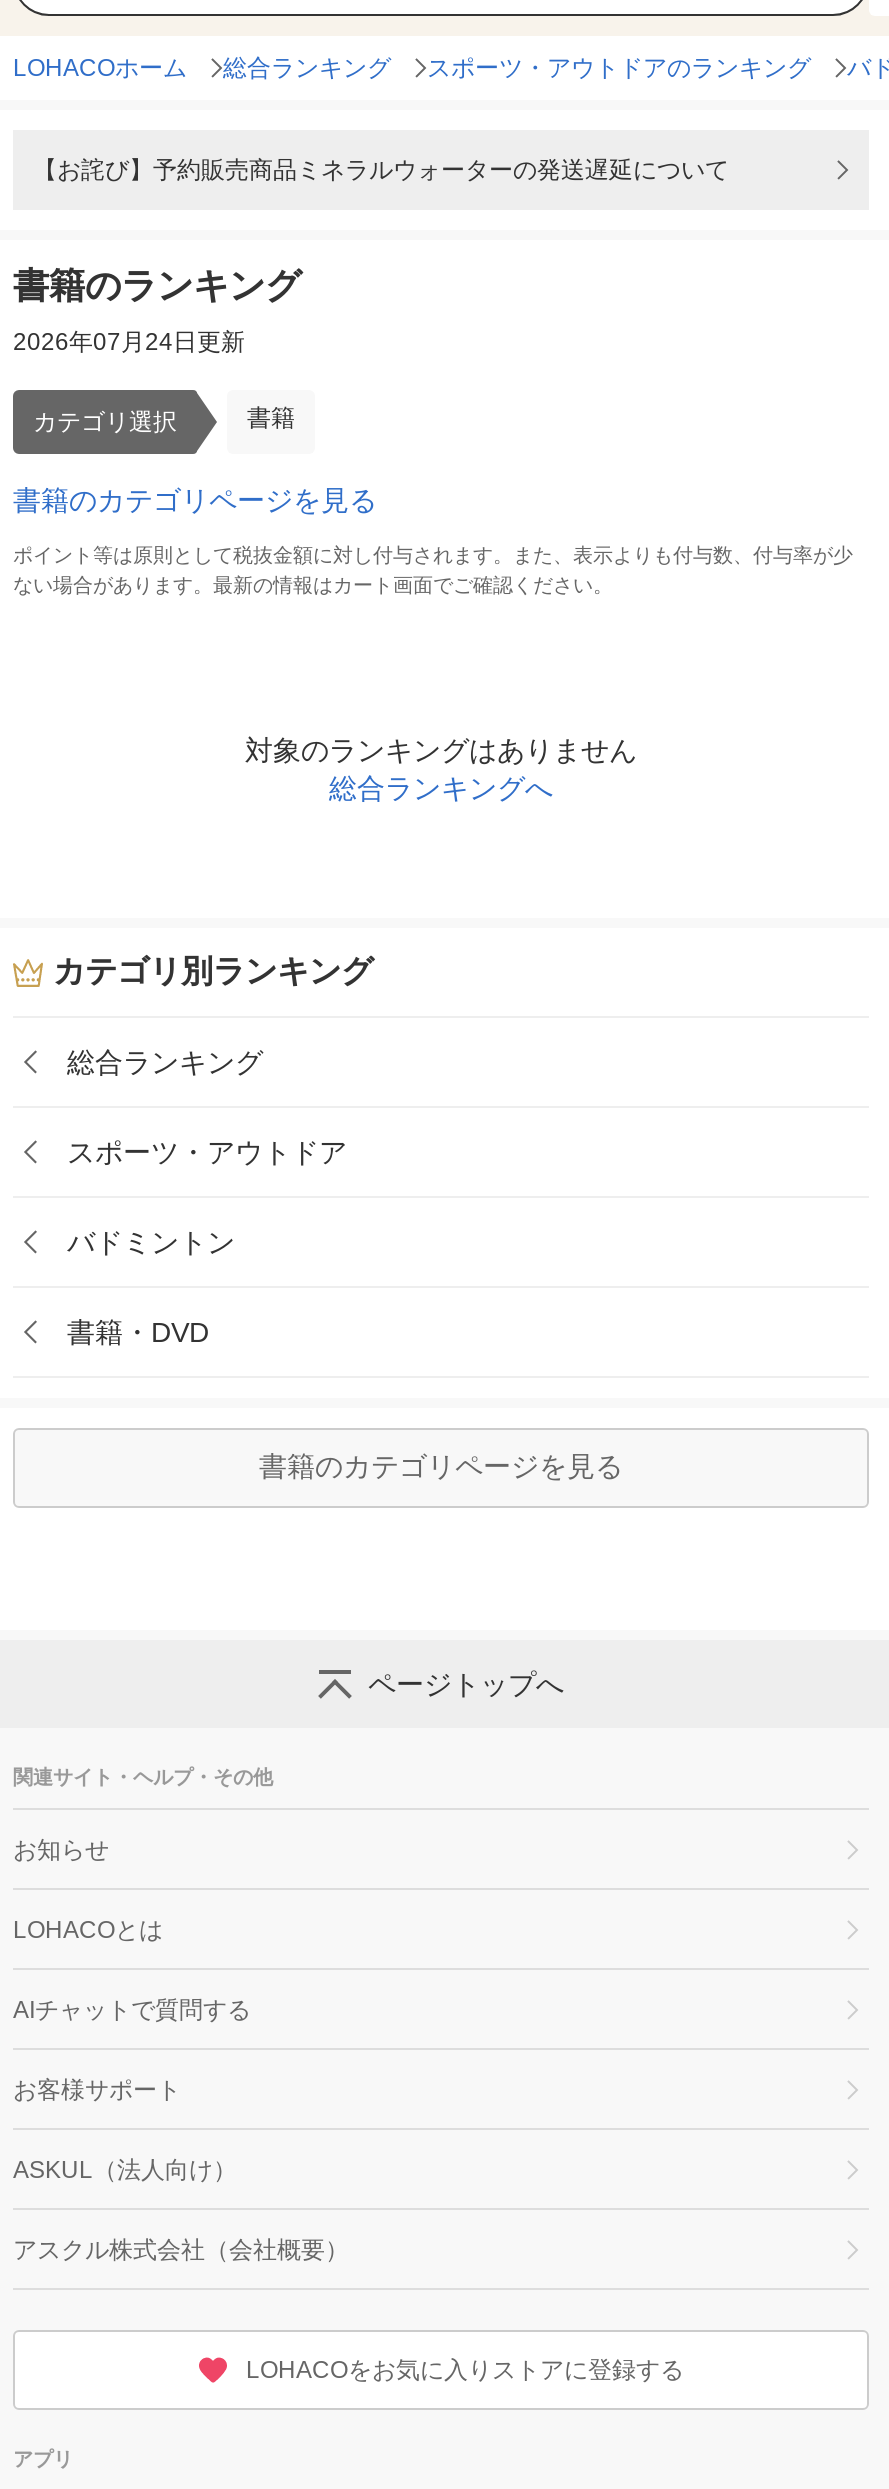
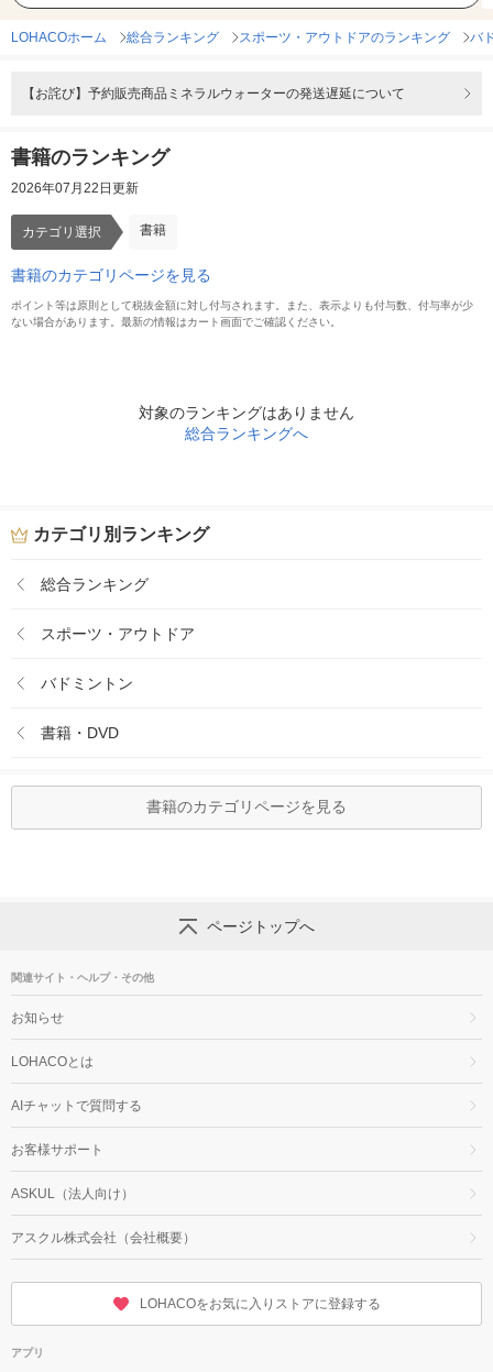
- 2026年07月24日更新
+ 2026年07月22日更新
